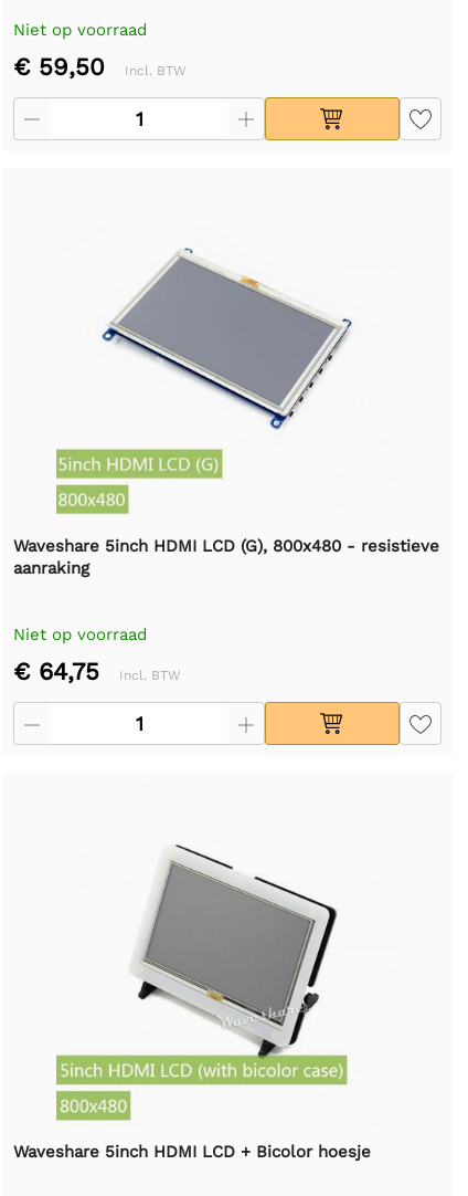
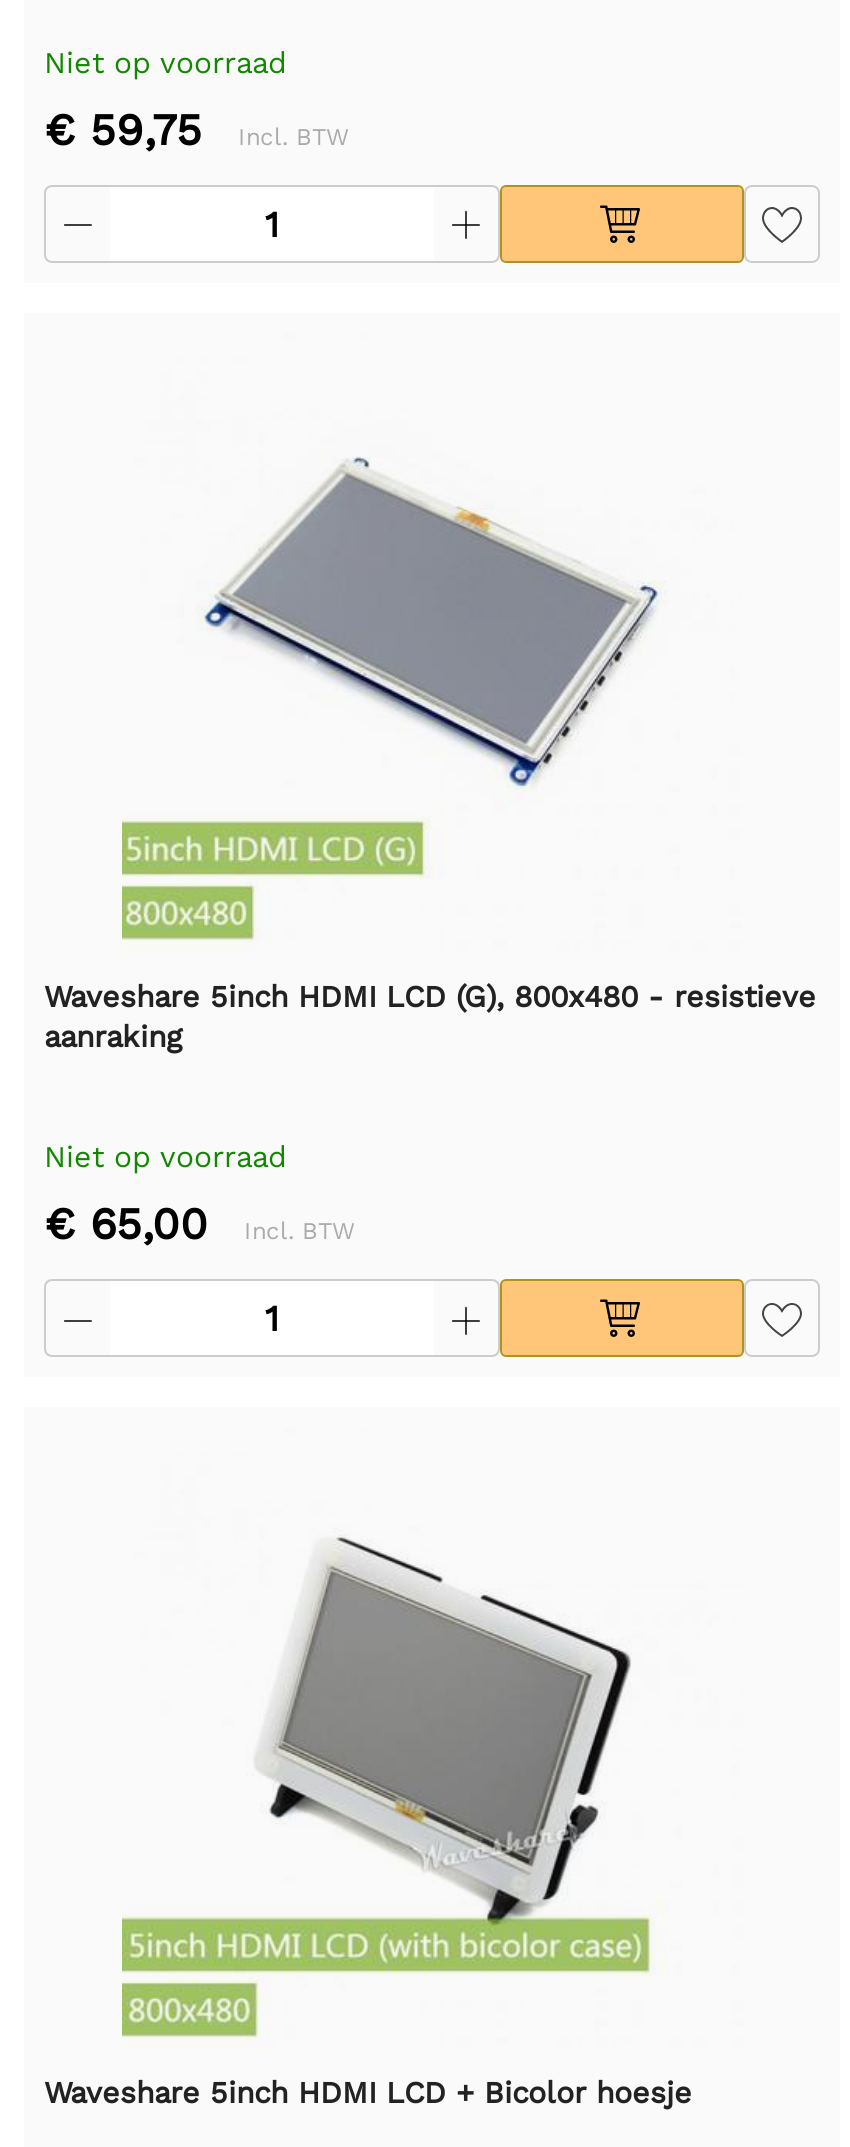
- € 59,50 Incl. BTW
+ € 59,75 Incl. BTW

- € 64,75 Incl. BTW
+ € 65,00 Incl. BTW
